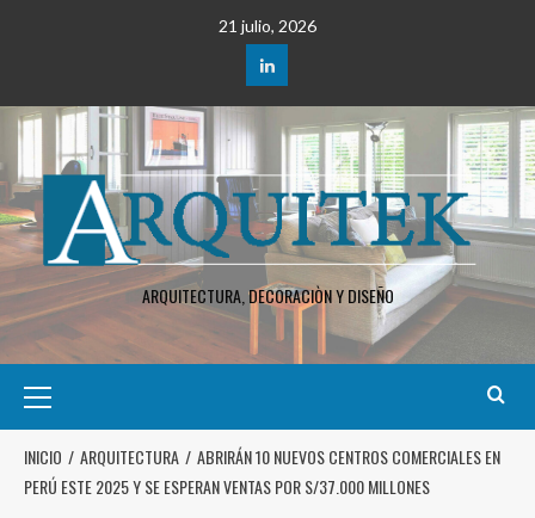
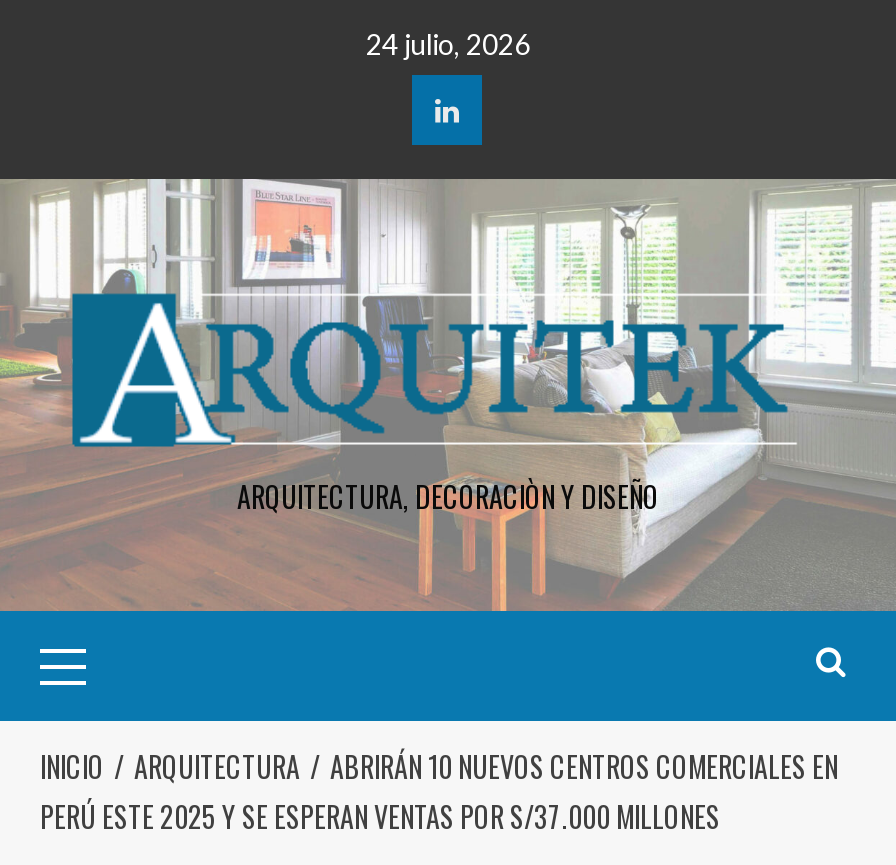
- 21 julio, 2026
+ 24 julio, 2026
